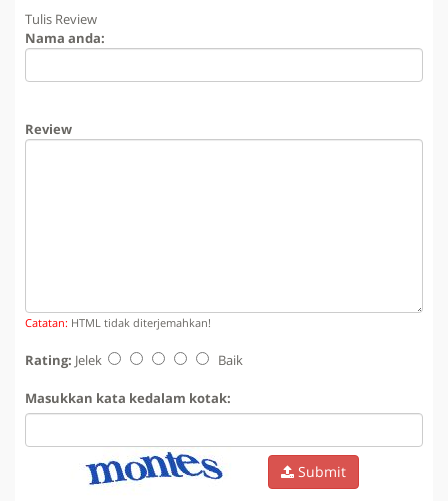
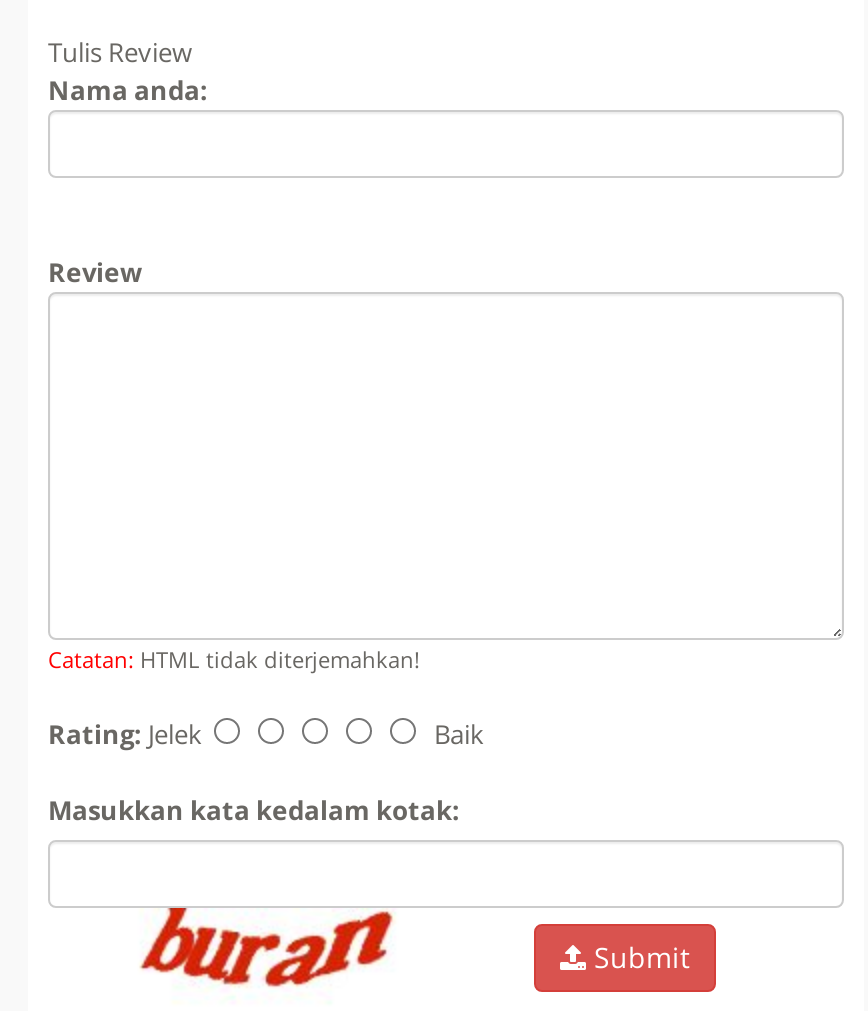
- [image]
+ [image]
